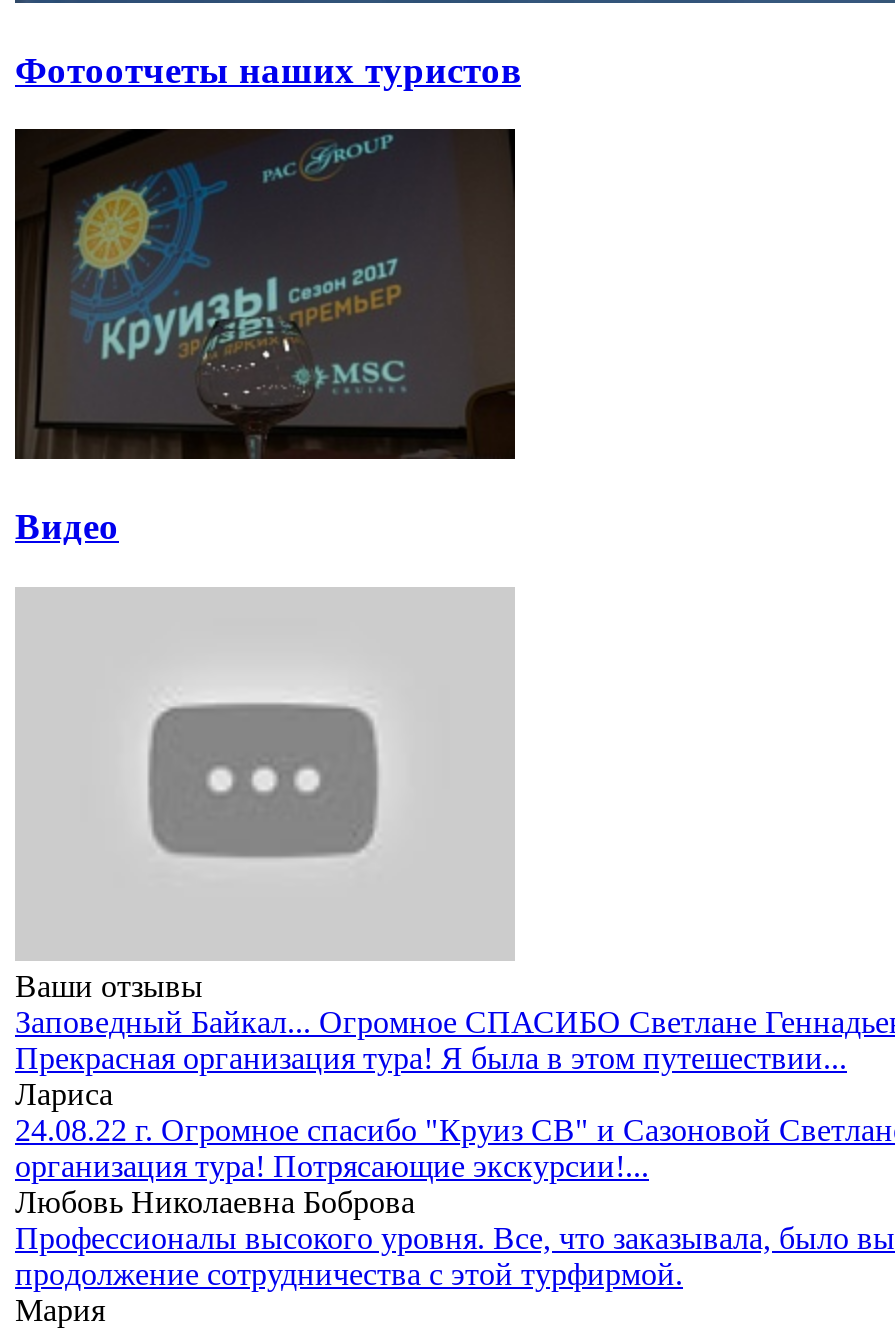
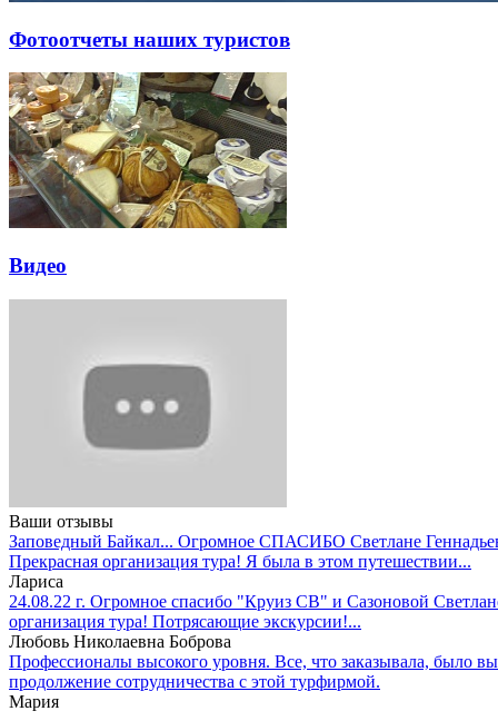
- [image]
+ [image]
